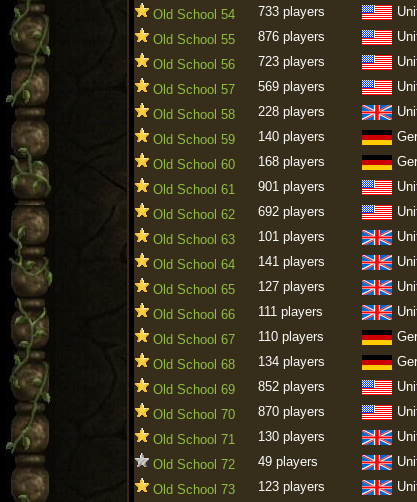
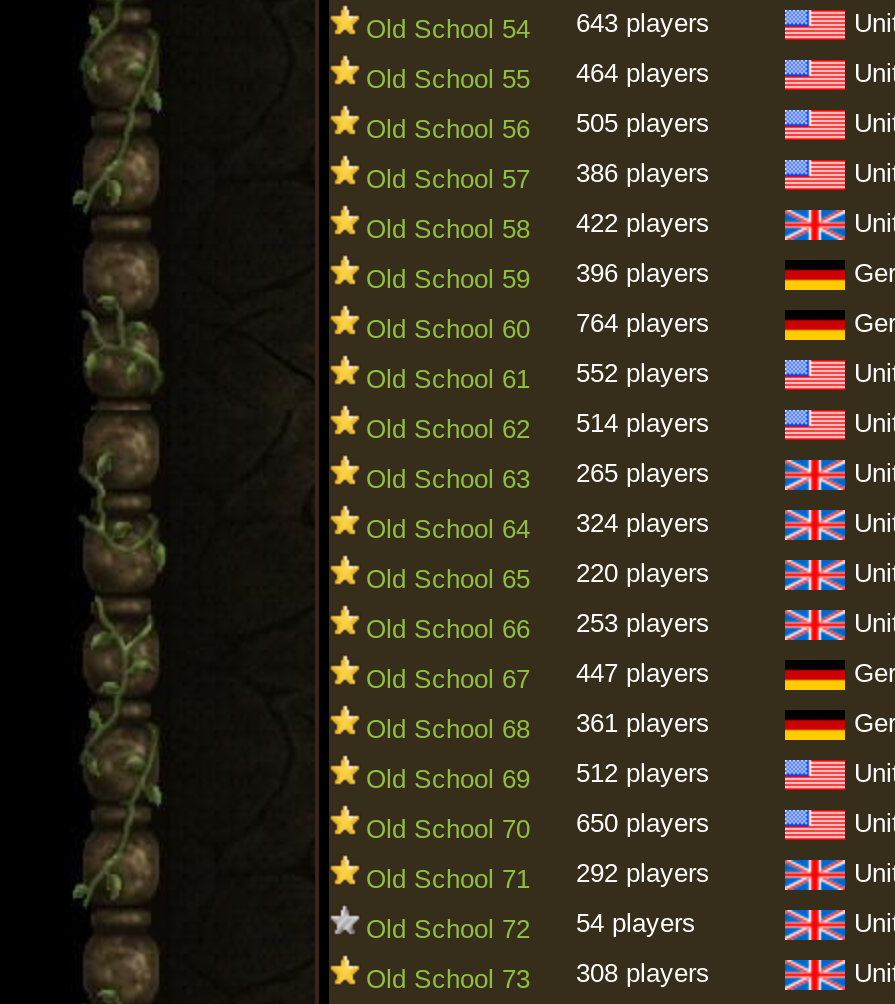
- Old School 54 733 players
+ Old School 54 643 players

- Old School 55 876 players
+ Old School 55 464 players

- Old School 56 723 players
+ Old School 56 505 players

- Old School 57 569 players
+ Old School 57 386 players

- Old School 58 228 players
+ Old School 58 422 players

- Old School 59 140 players
+ Old School 59 396 players

- Old School 60 168 players
+ Old School 60 764 players

- Old School 61 901 players
+ Old School 61 552 players

- Old School 62 692 players
+ Old School 62 514 players

- Old School 63 101 players
+ Old School 63 265 players

- Old School 64 141 players
+ Old School 64 324 players

- Old School 65 127 players
+ Old School 65 220 players

- Old School 66 111 players
+ Old School 66 253 players

- Old School 67 110 players
+ Old School 67 447 players

- Old School 68 134 players
+ Old School 68 361 players

- Old School 69 852 players
+ Old School 69 512 players

- Old School 70 870 players
+ Old School 70 650 players

- Old School 71 130 players
+ Old School 71 292 players

- Old School 72 49 players
+ Old School 72 54 players

- Old School 73 123 players
+ Old School 73 308 players
